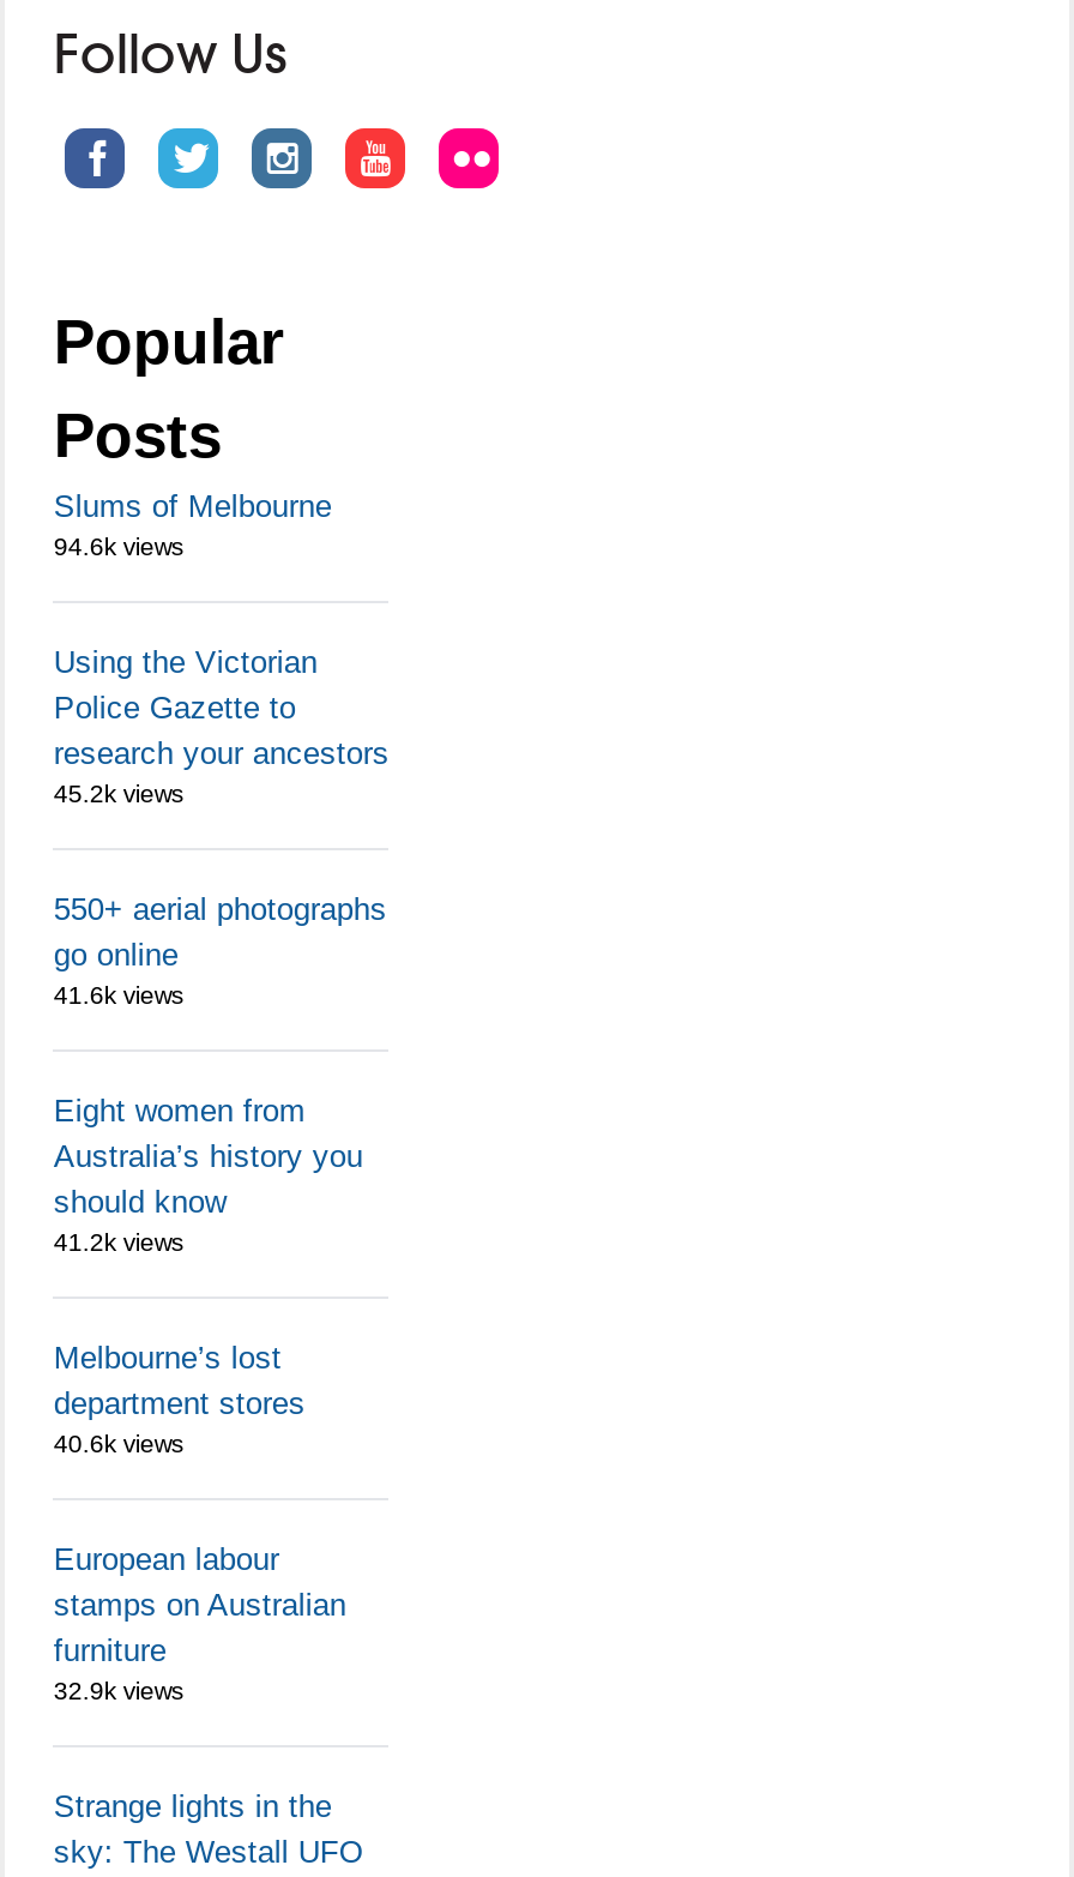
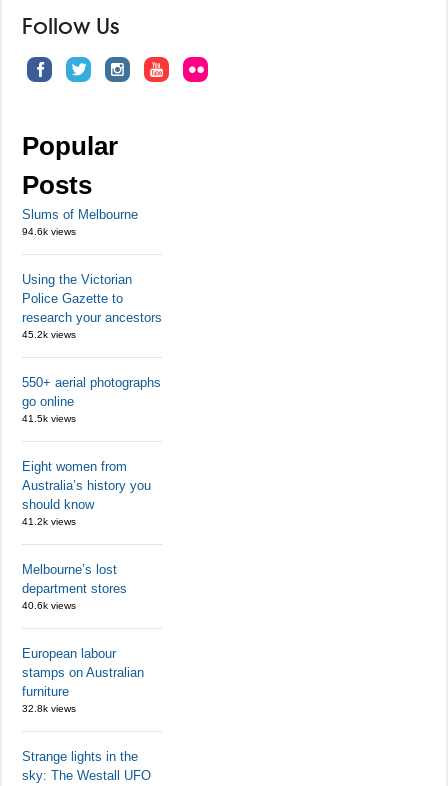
- 41.6k views
+ 41.5k views

- 32.9k views
+ 32.8k views
